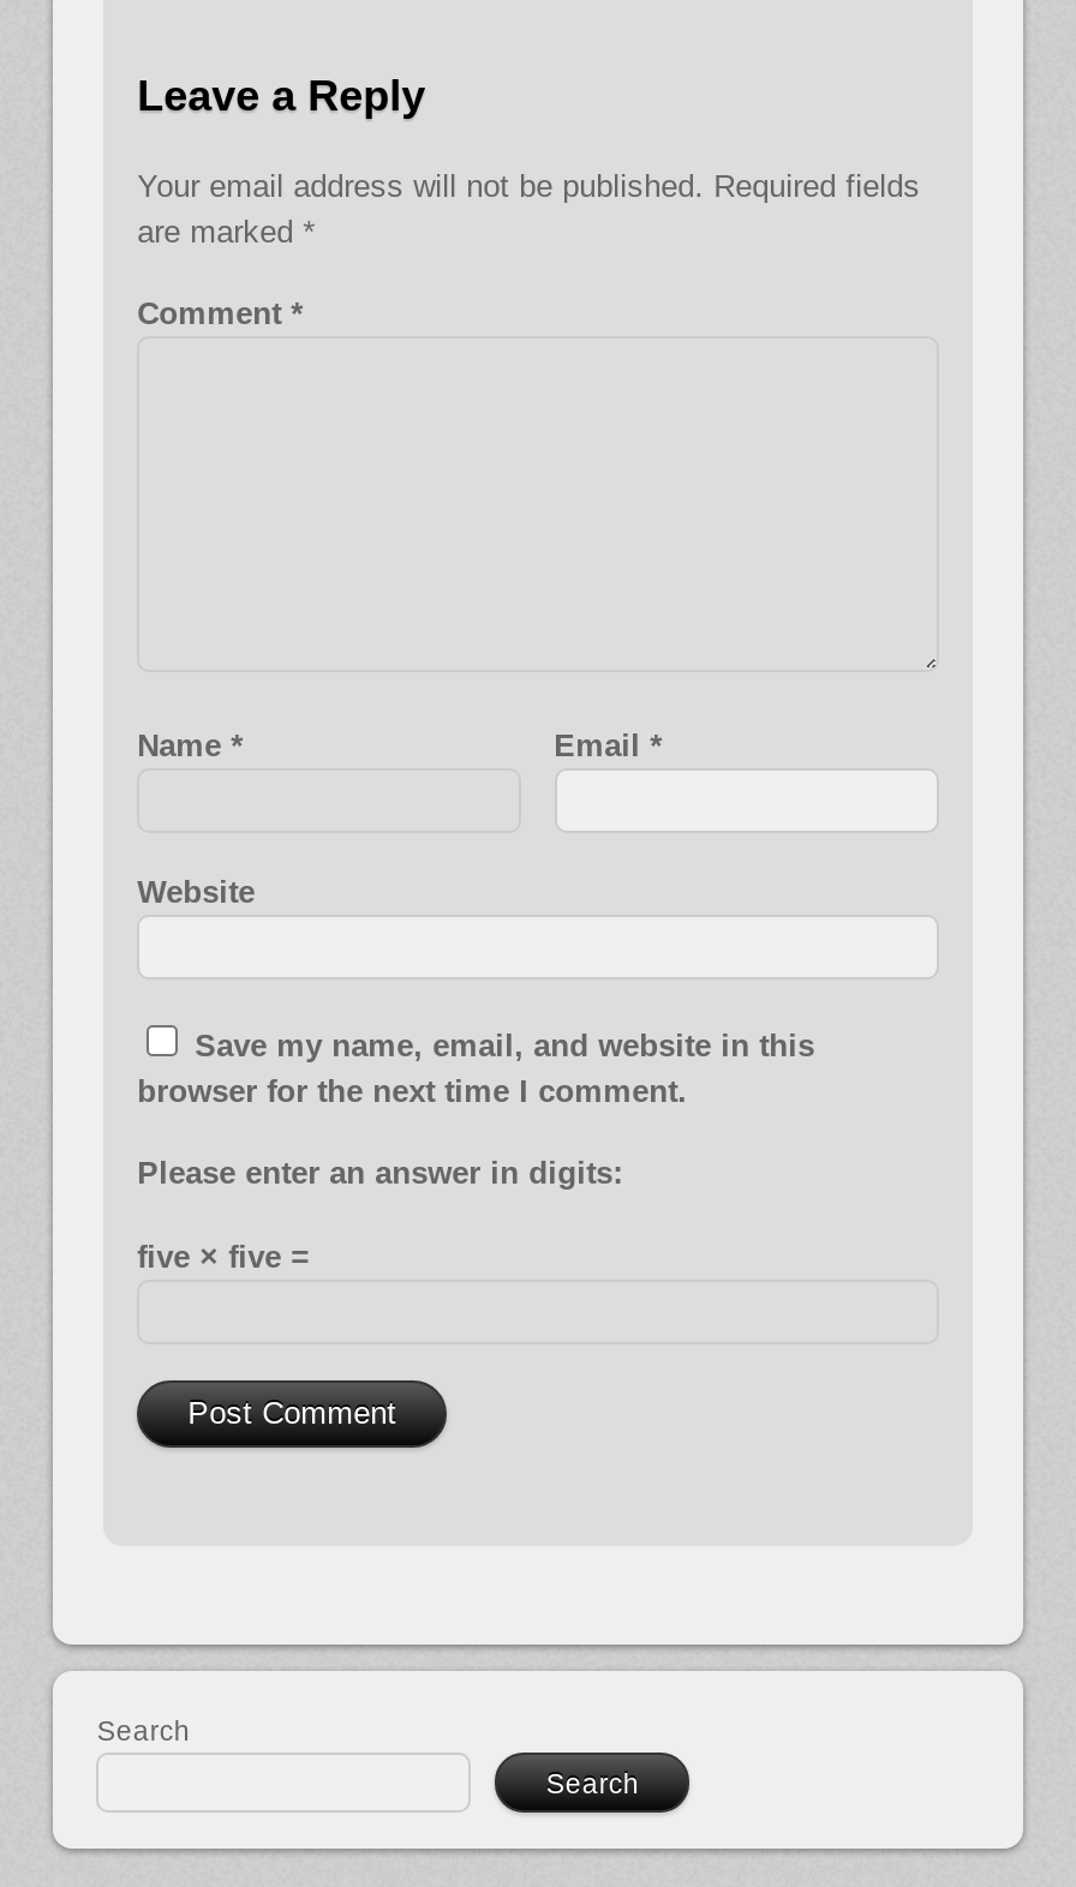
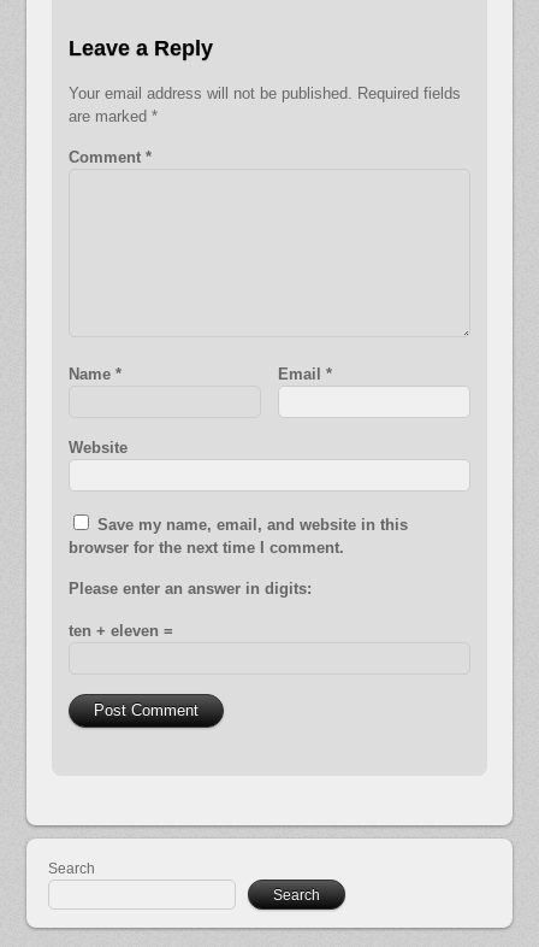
- five × five =
+ ten + eleven =
